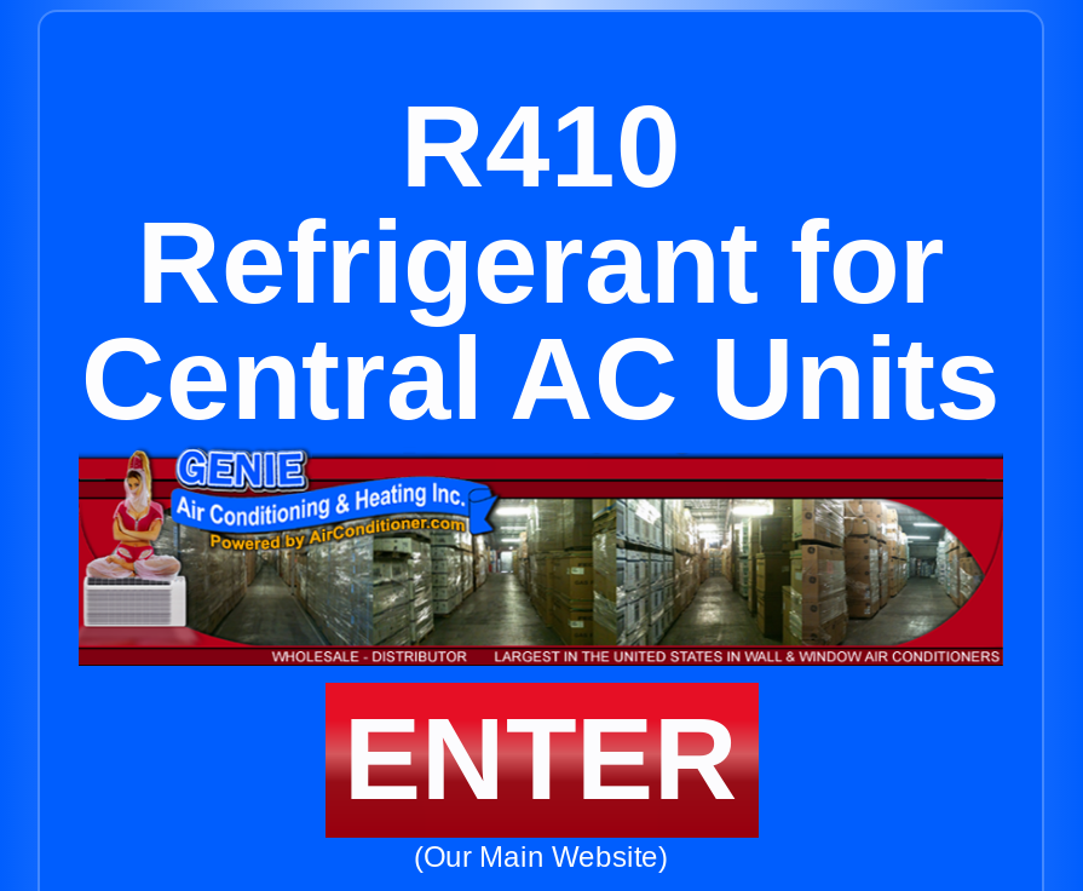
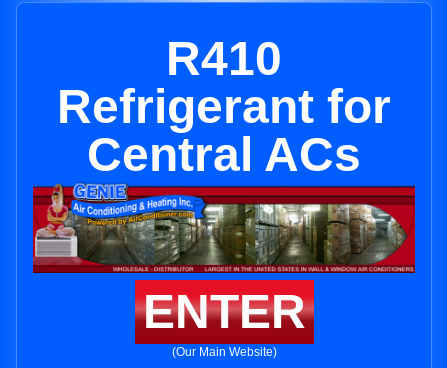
- Central AC Units
+ Central ACs
